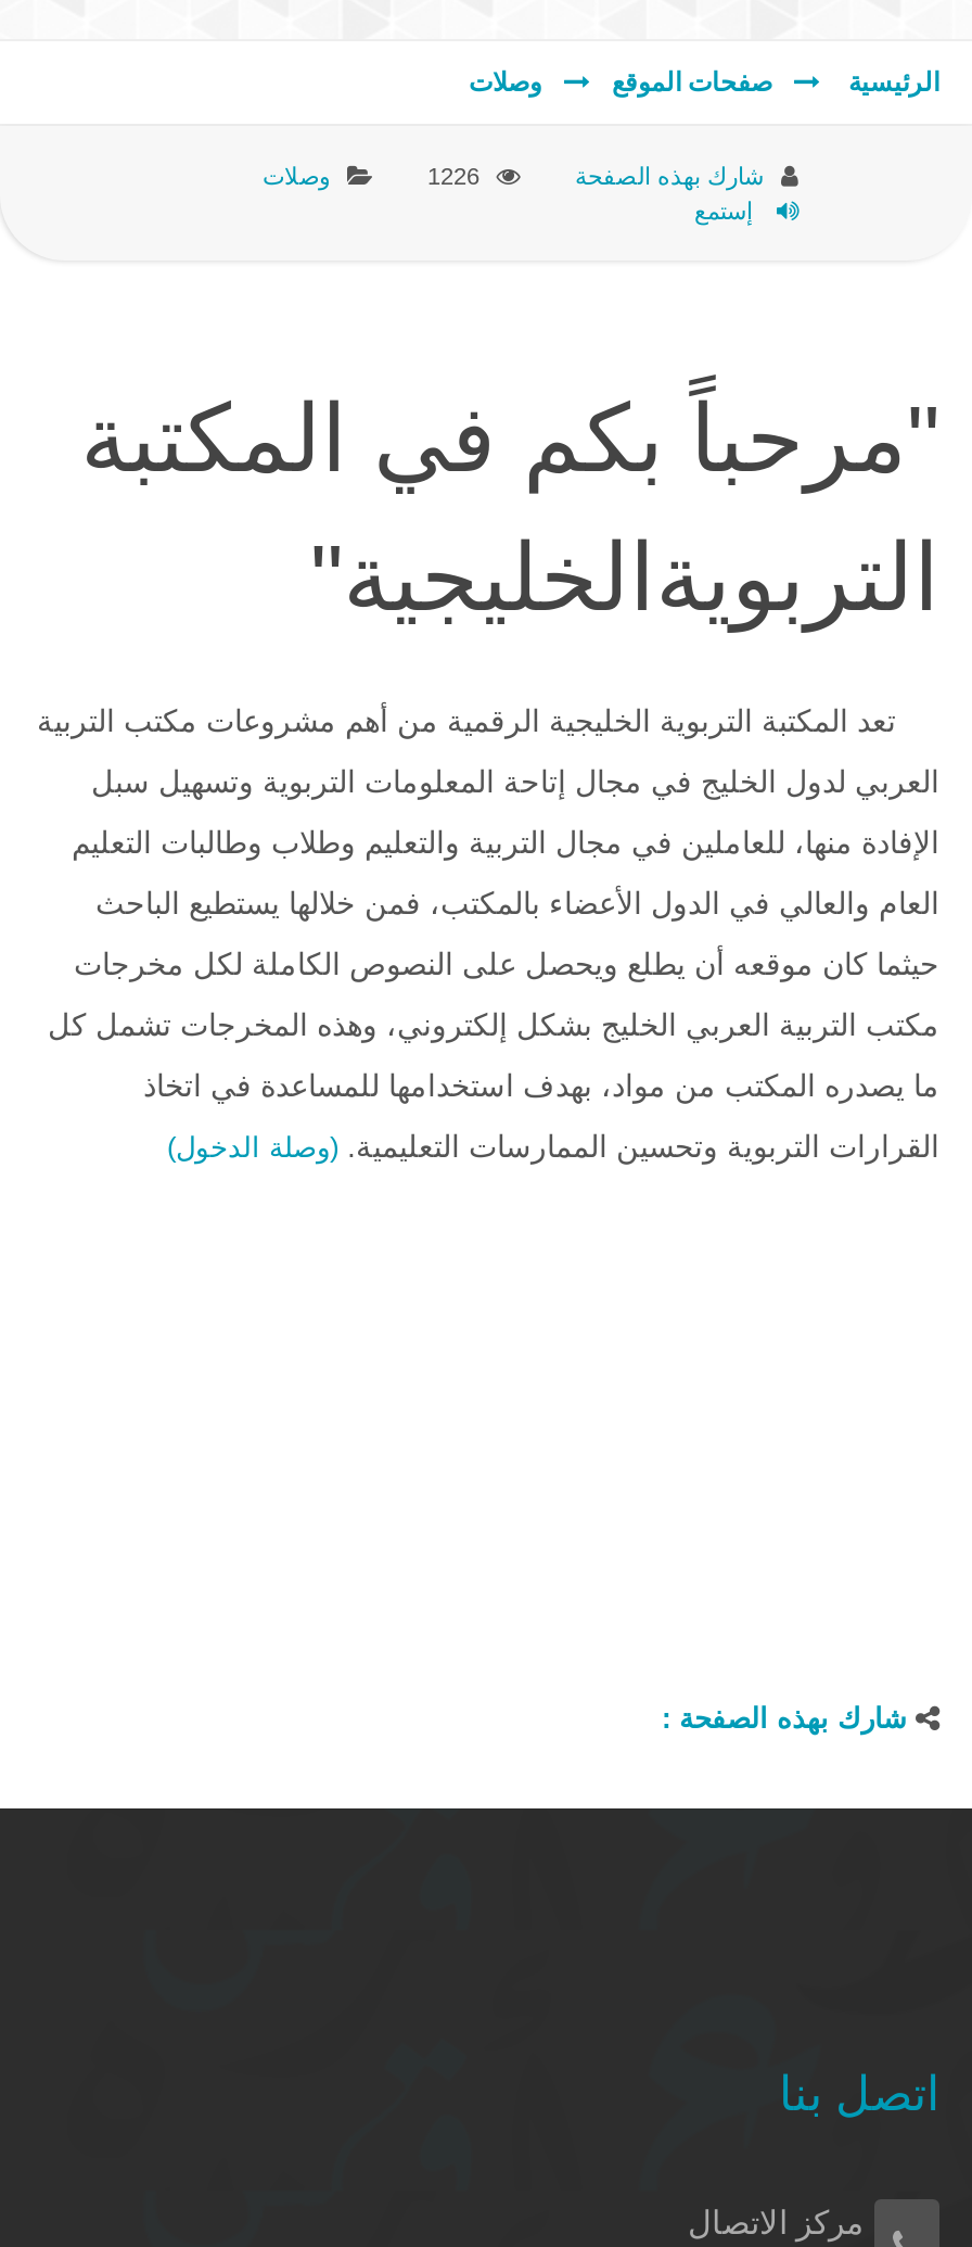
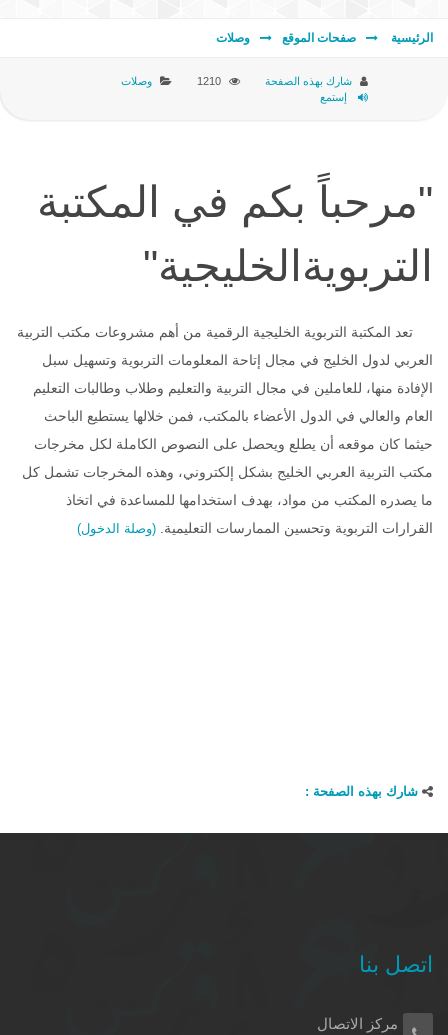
- 1226
+ 1210
